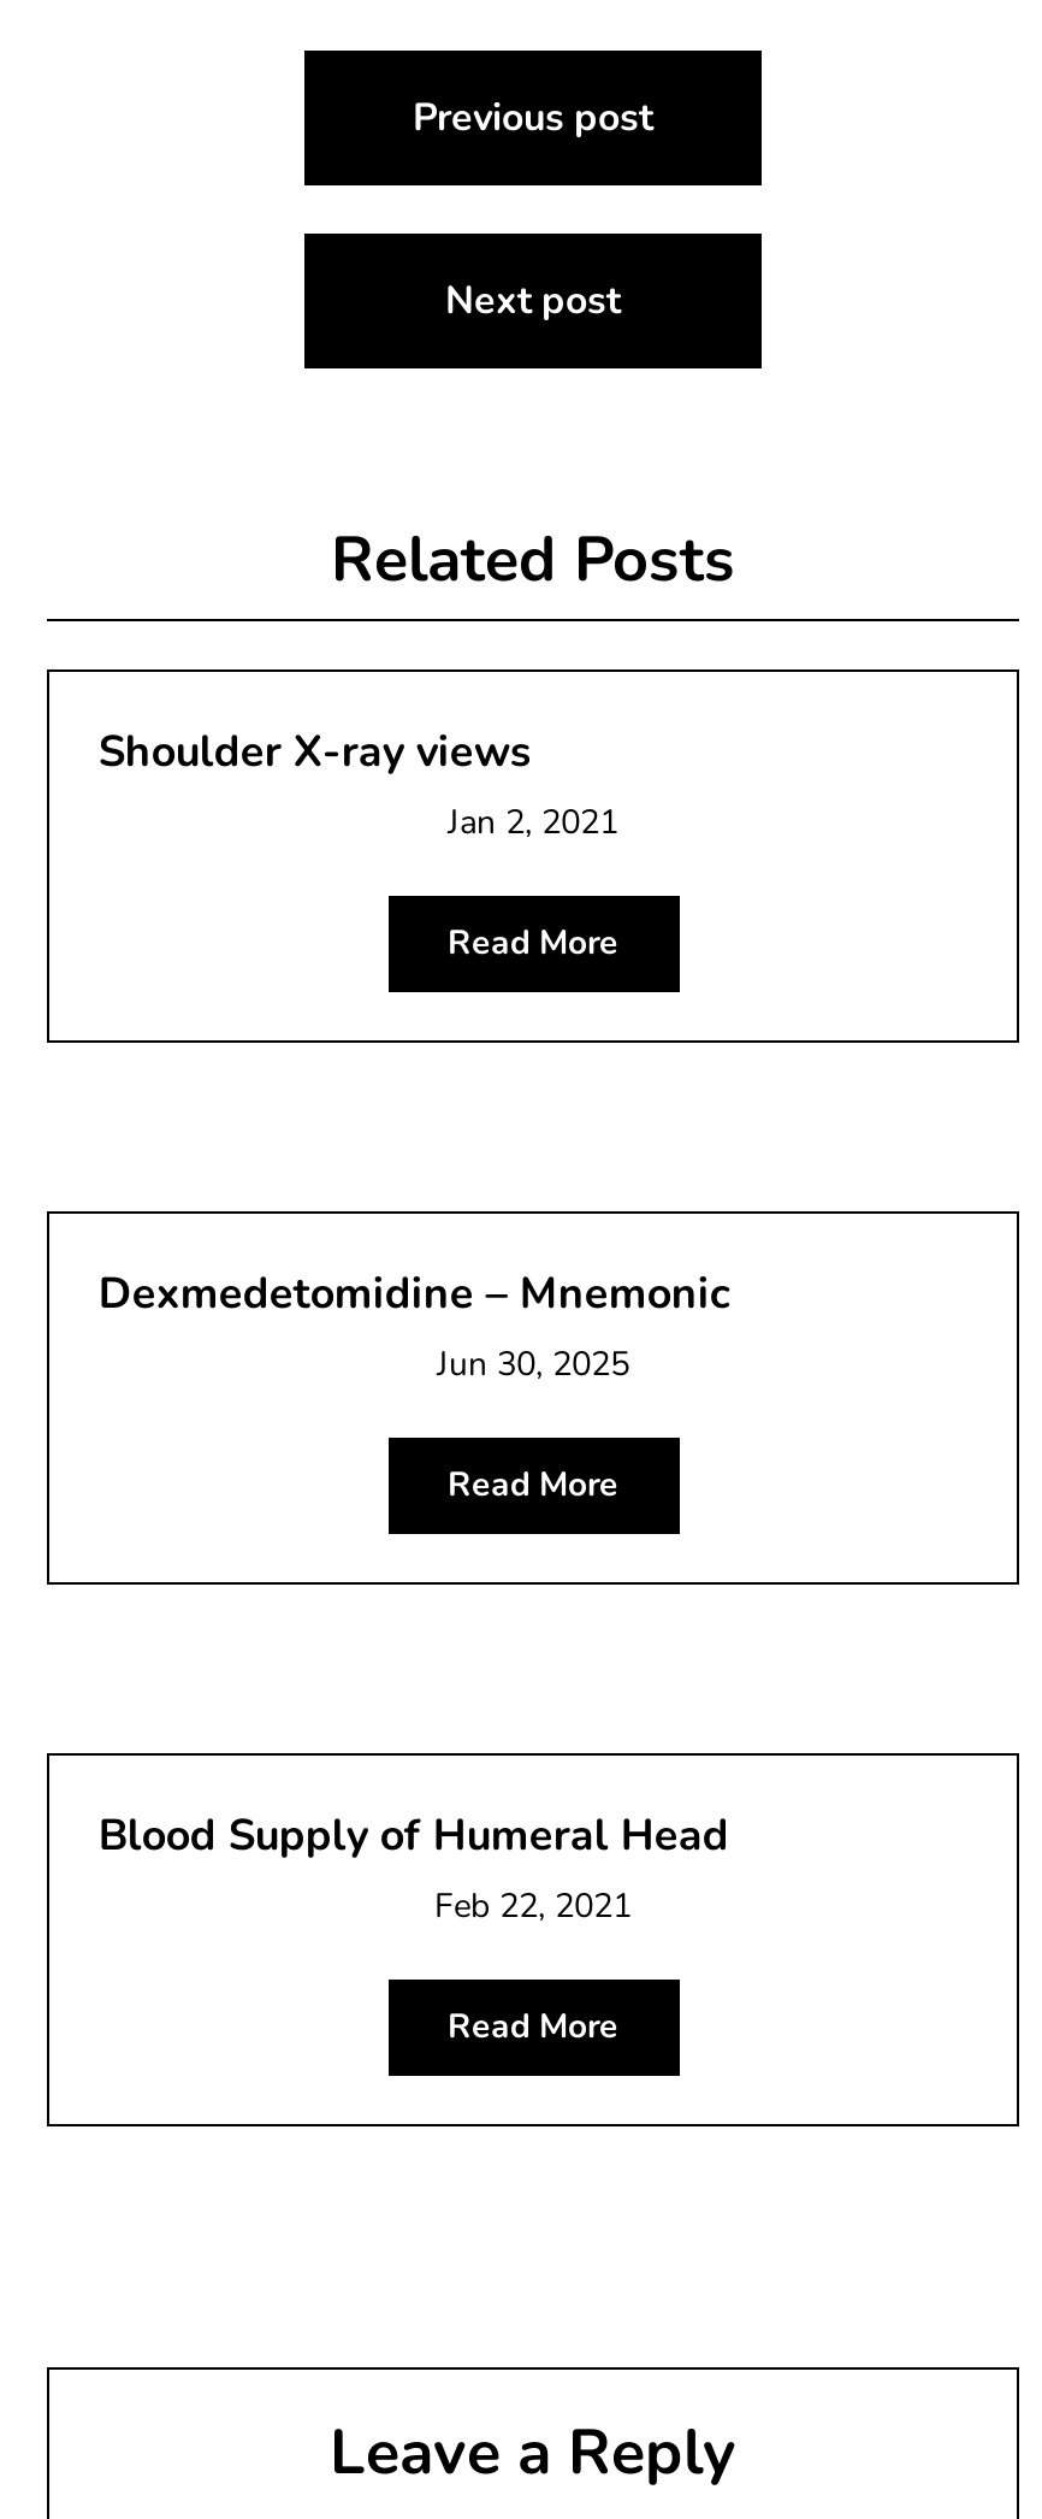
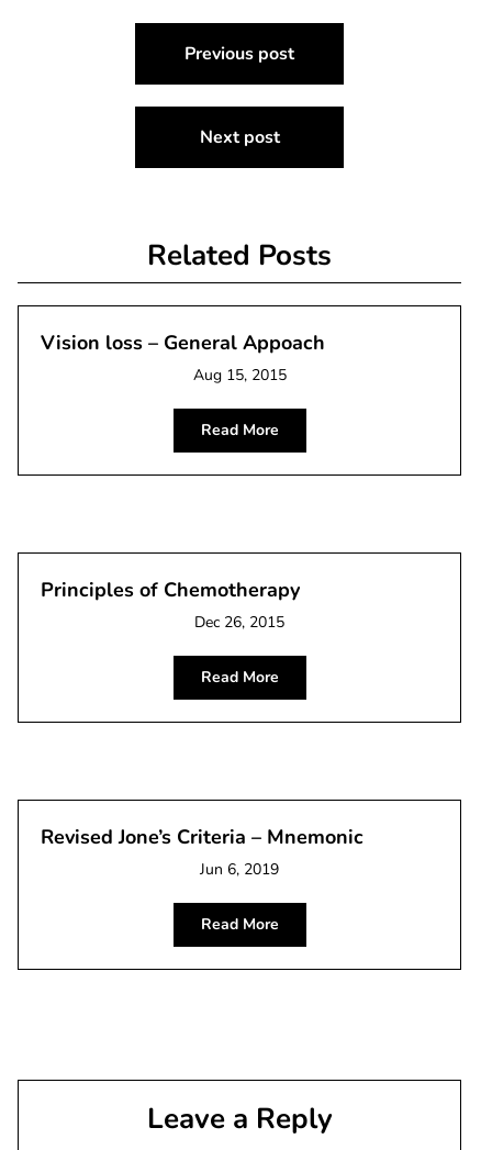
- Shoulder X-ray views
- Jan 2, 2021
+ Vision loss – General Appoach
+ Aug 15, 2015

- Dexmedetomidine – Mnemonic
- Jun 30, 2025
+ Principles of Chemotherapy
+ Dec 26, 2015

- Blood Supply of Humeral Head
- Feb 22, 2021
+ Revised Jone’s Criteria – Mnemonic
+ Jun 6, 2019
